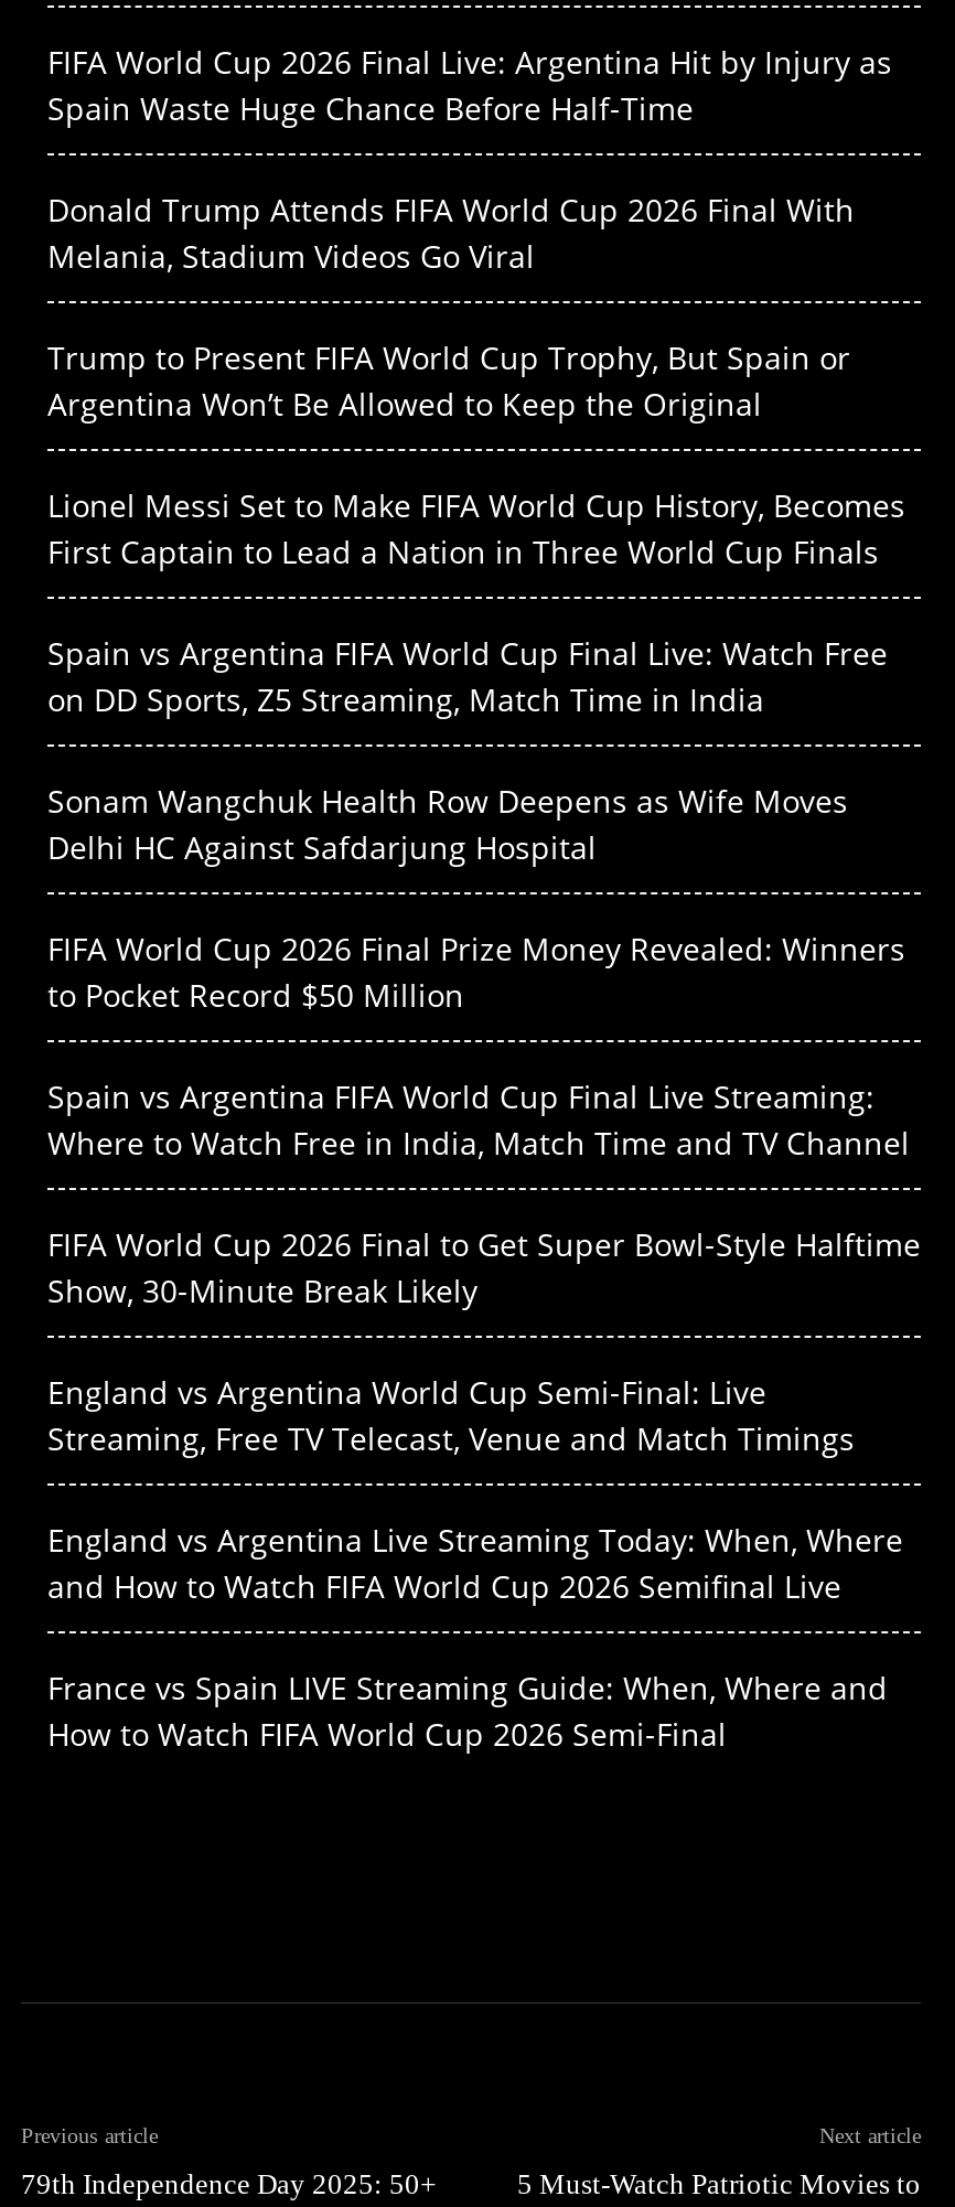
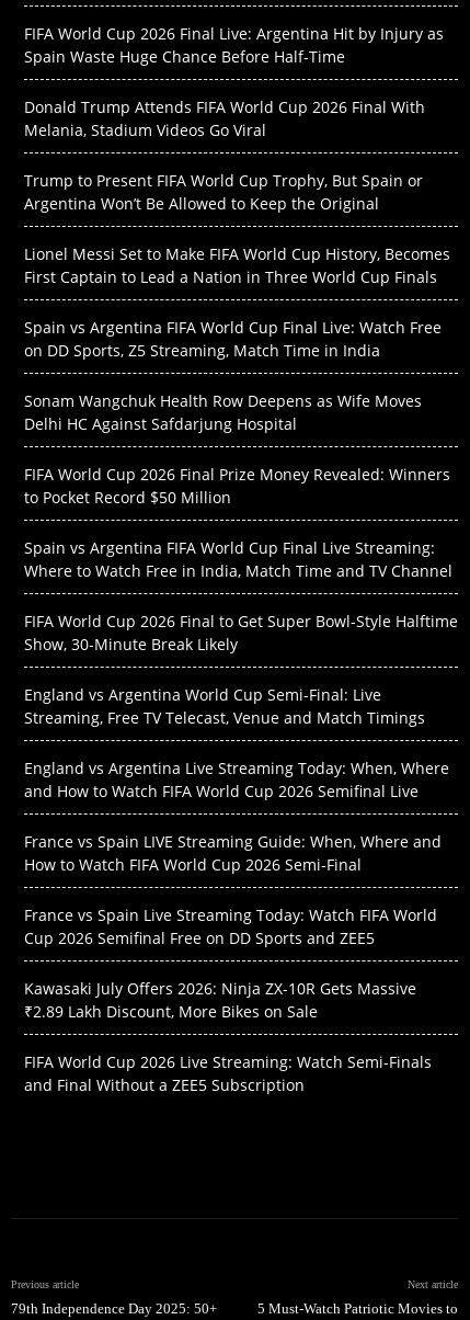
+ France vs Spain Live Streaming Today: Watch FIFA World
+ Cup 2026 Semifinal Free on DD Sports and ZEE5
+ Kawasaki July Offers 2026: Ninja ZX-10R Gets Massive
+ ₹2.89 Lakh Discount, More Bikes on Sale
+ FIFA World Cup 2026 Live Streaming: Watch Semi-Finals
+ and Final Without a ZEE5 Subscription
